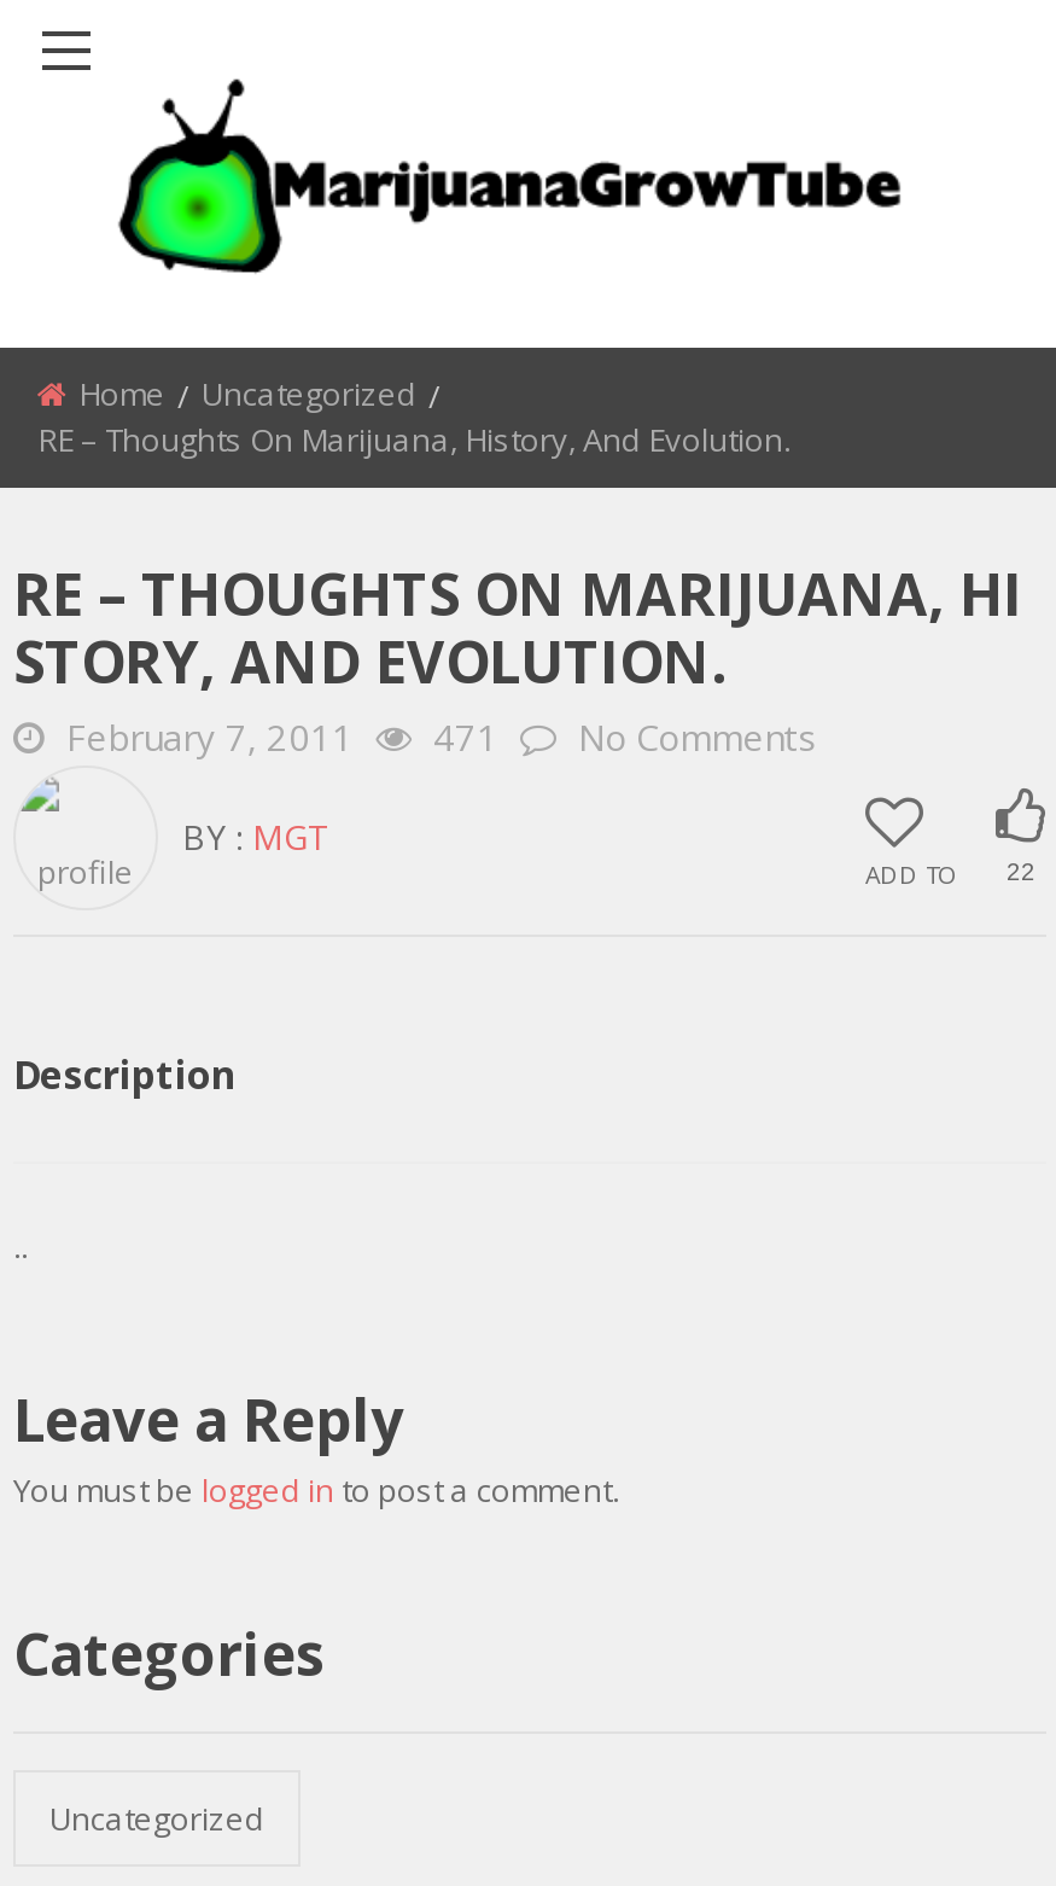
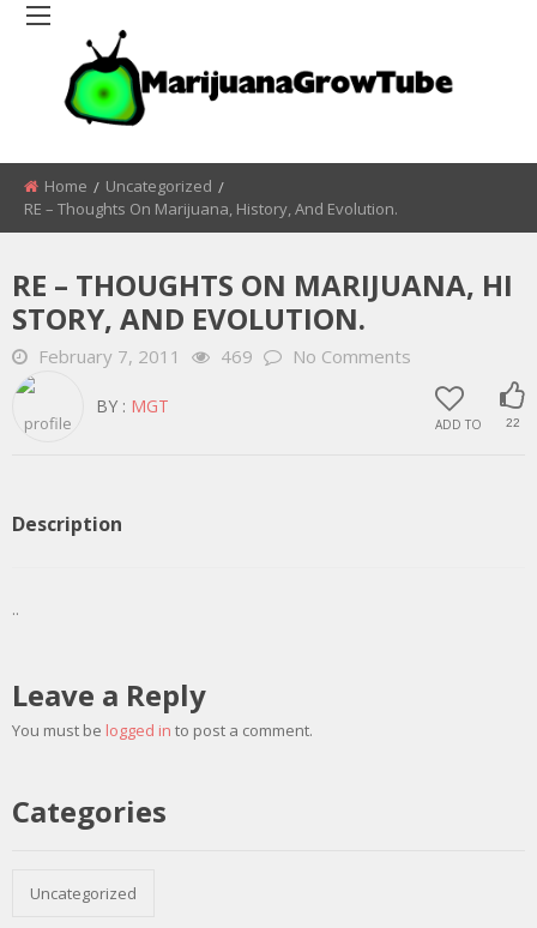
- February 7, 2011 471 No Comments
+ February 7, 2011 469 No Comments
